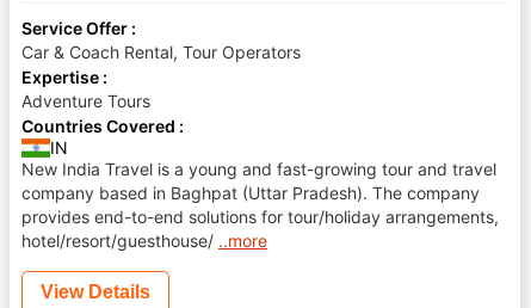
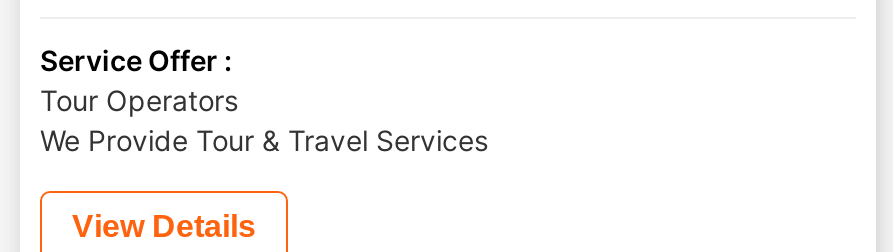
- Car & Coach Rental, Tour Operators
- Expertise :
- Adventure Tours
- Countries Covered :
- IN
- New India Travel is a young and fast-growing tour and travel
- company based in Baghpat (Uttar Pradesh). The company
- provides end-to-end solutions for tour/holiday arrangements,
- hotel/resort/guesthouse/ ..more
+ Tour Operators
+ We Provide Tour & Travel Services
